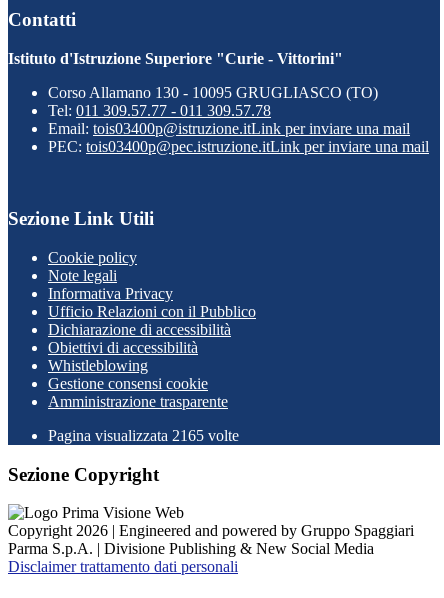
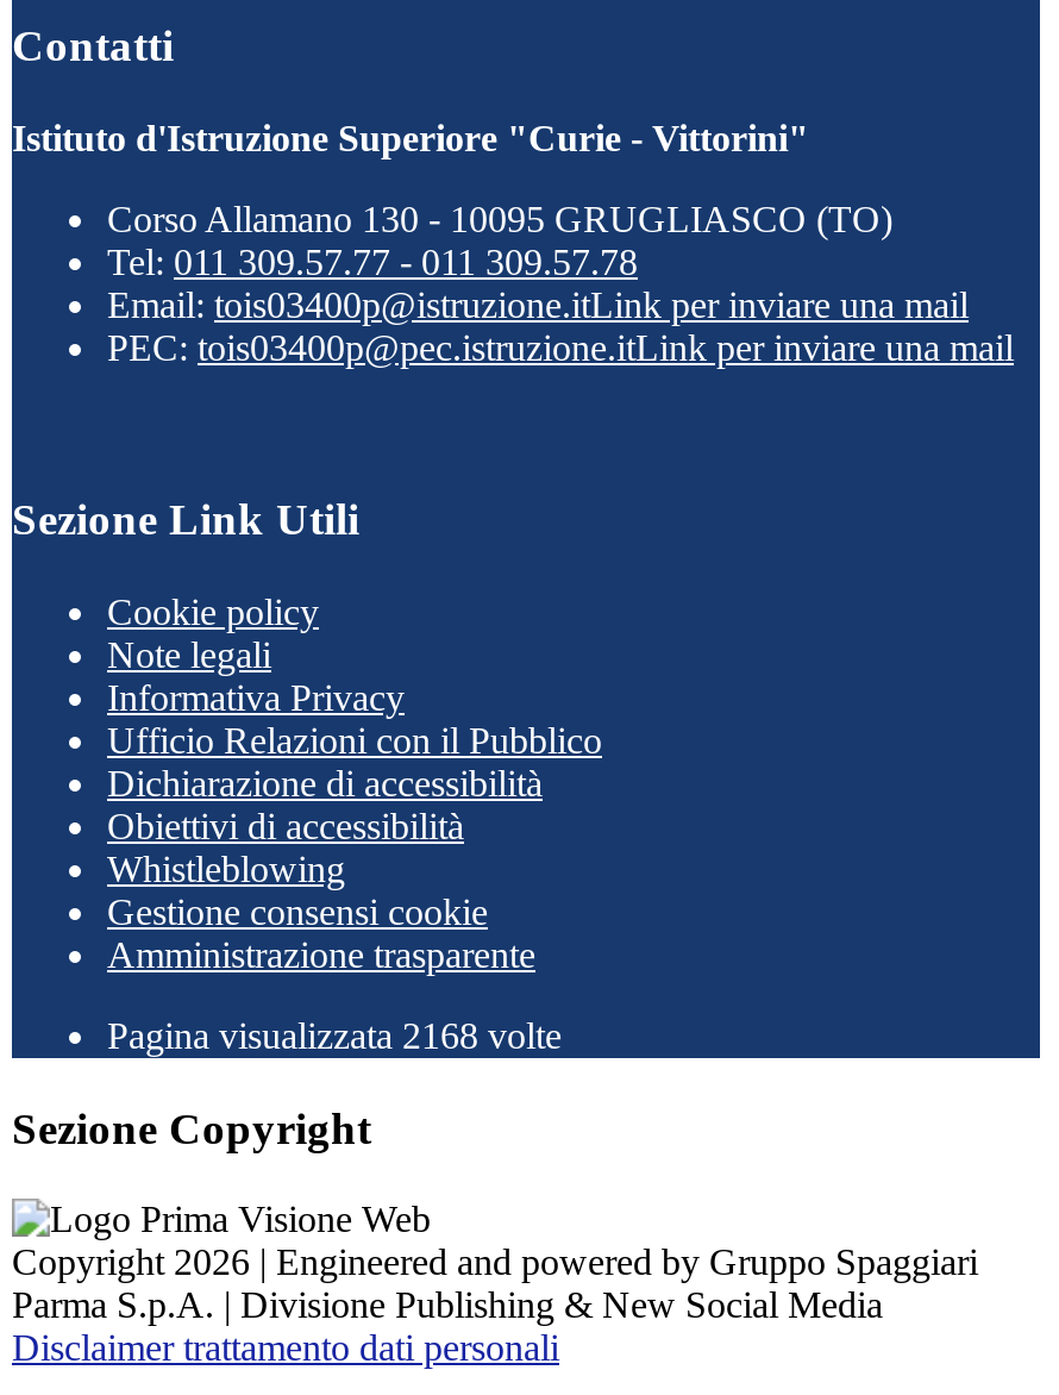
- Pagina visualizzata 2165 volte
+ Pagina visualizzata 2168 volte
